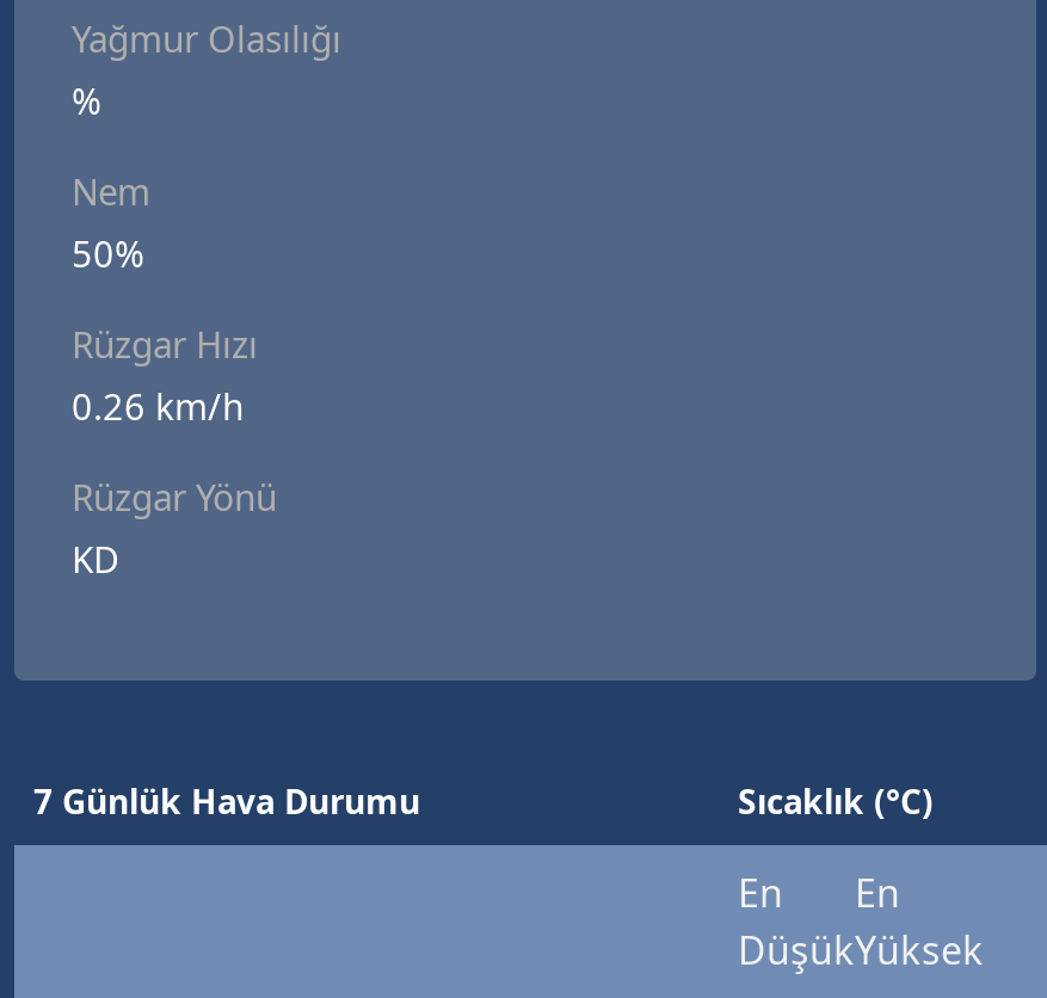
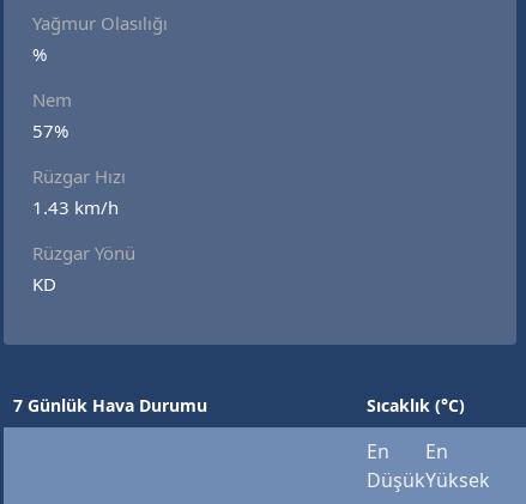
- 50%
+ 57%

- 0.26 km/h
+ 1.43 km/h
